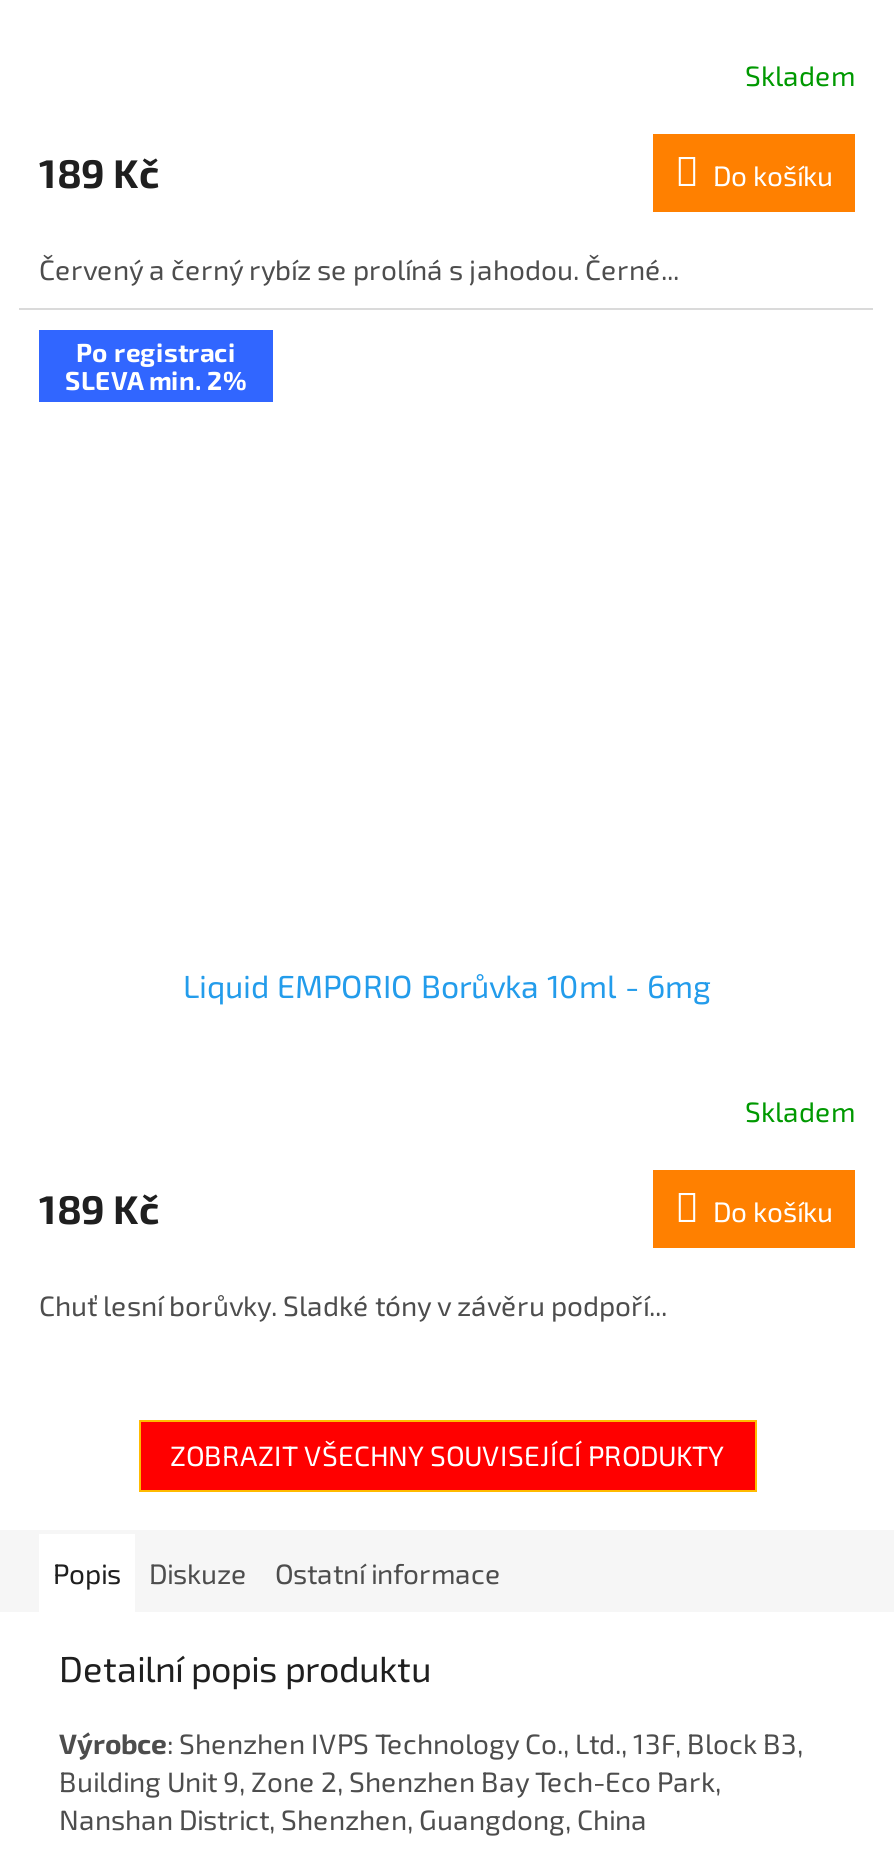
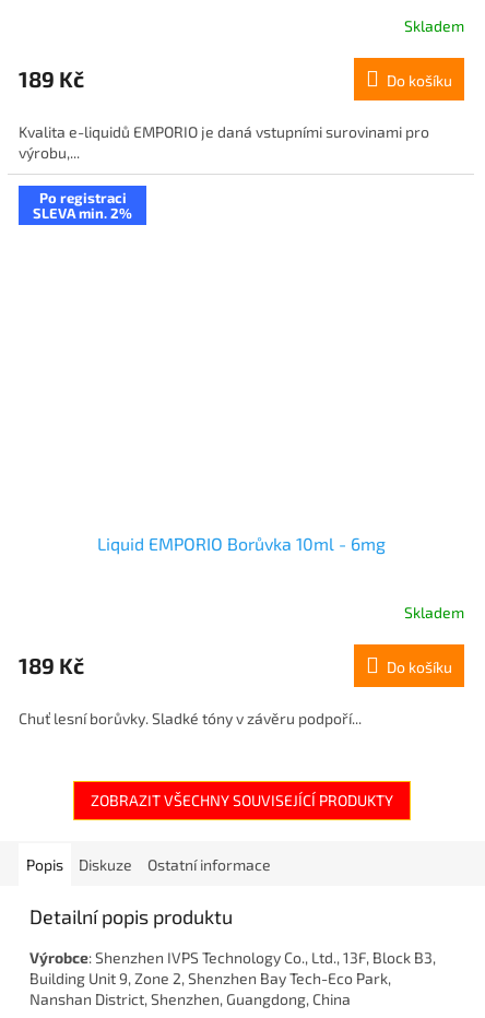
- Červený a černý rybíz se prolíná s jahodou. Černé...
+ Kvalita e-liquidů EMPORIO je daná vstupními surovinami pro
+ výrobu,...
